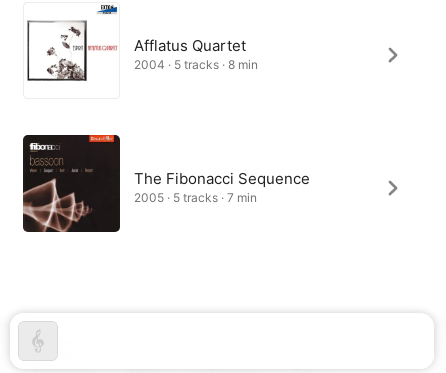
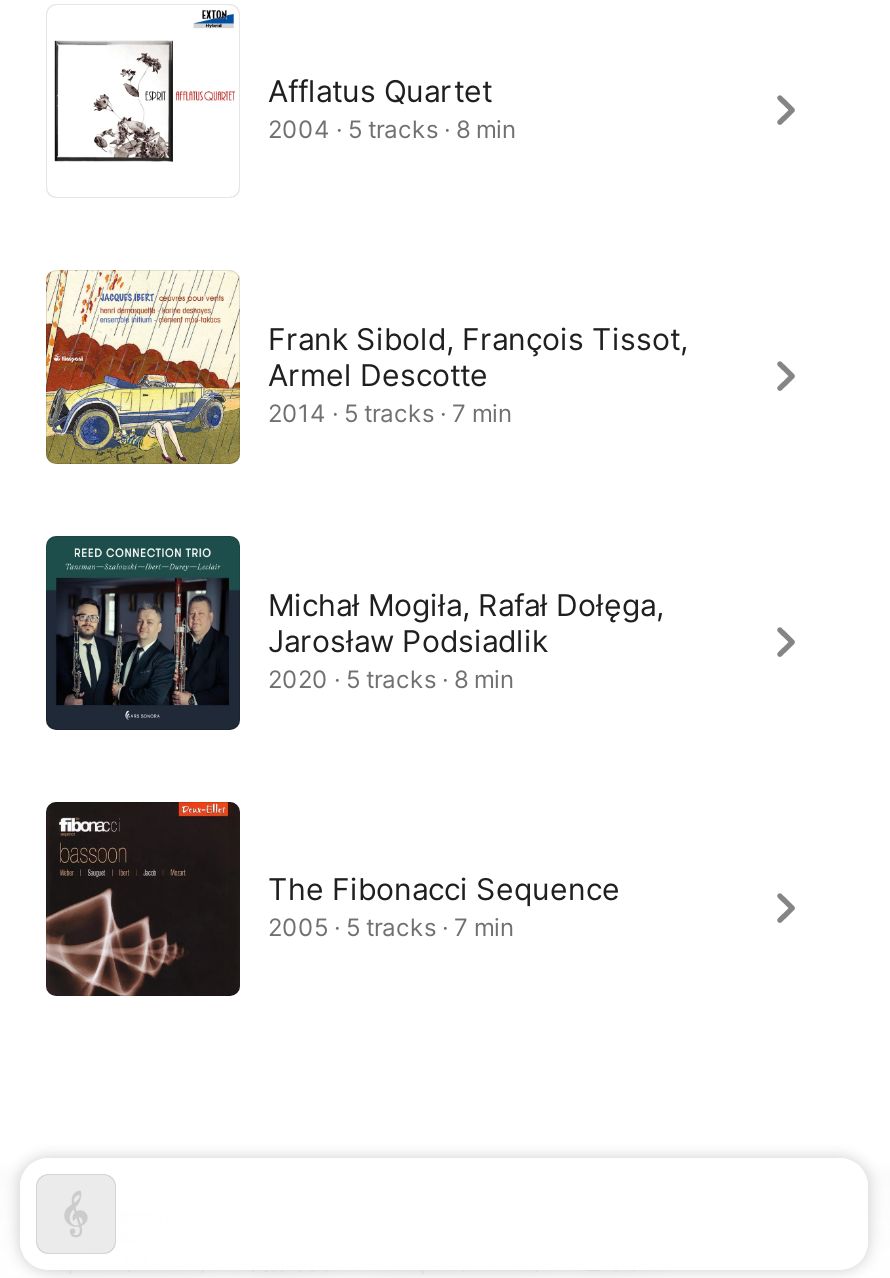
+ [image]
+ Frank Sibold, François Tissot,
+ Armel Descotte
+ 2014 · 5 tracks · 7 min

+ [image]
+ Michał Mogiła, Rafał Dołęga,
+ Jarosław Podsiadlik
+ 2020 · 5 tracks · 8 min
